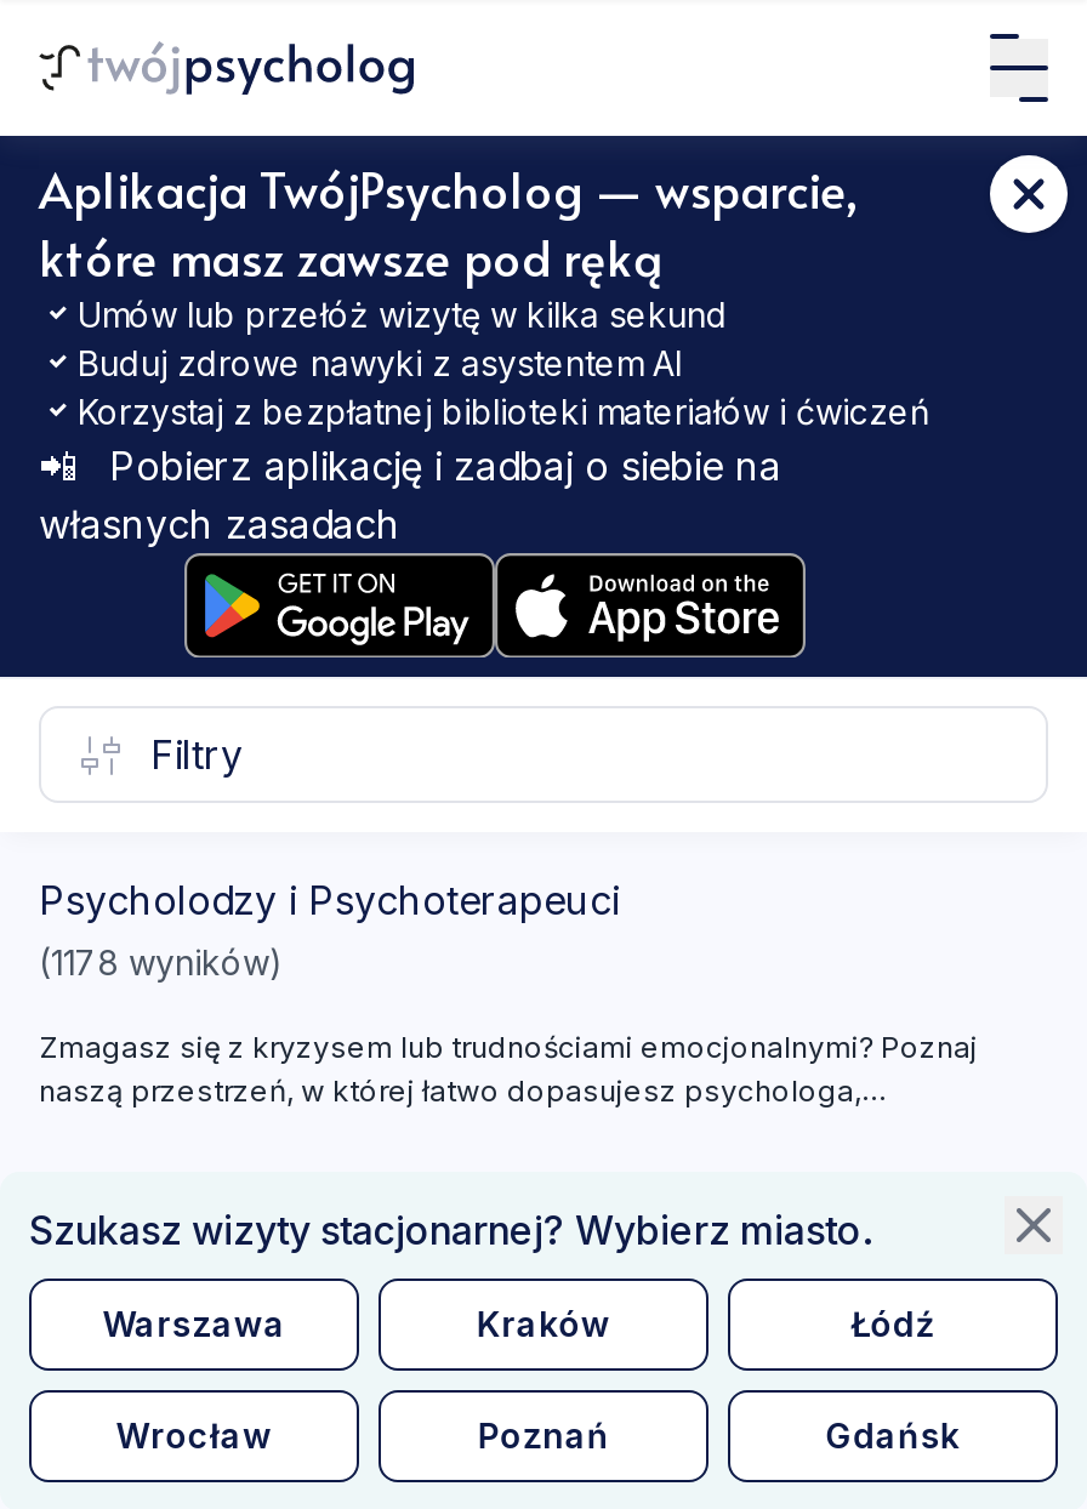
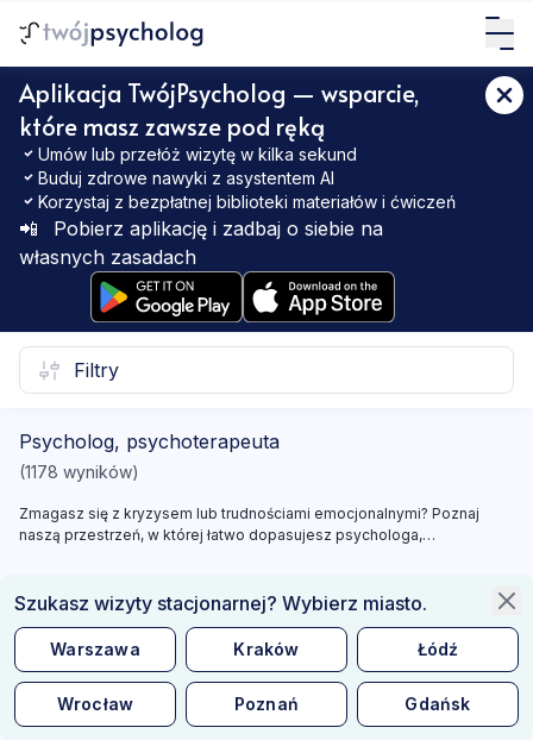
- Psycholodzy i Psychoterapeuci
+ Psycholog, psychoterapeuta
